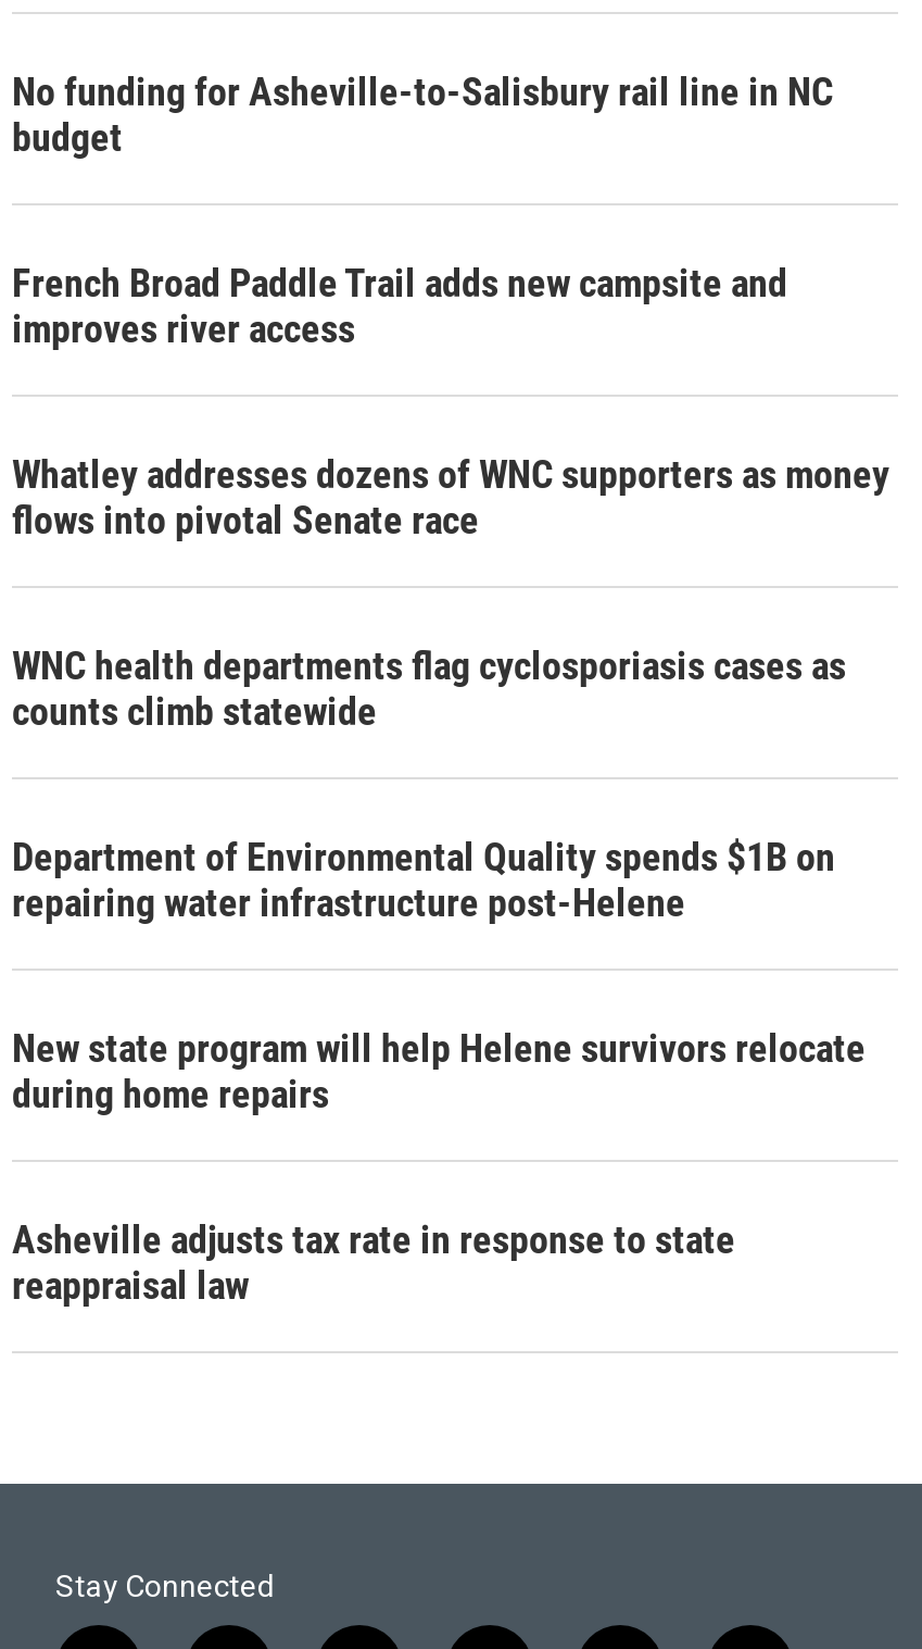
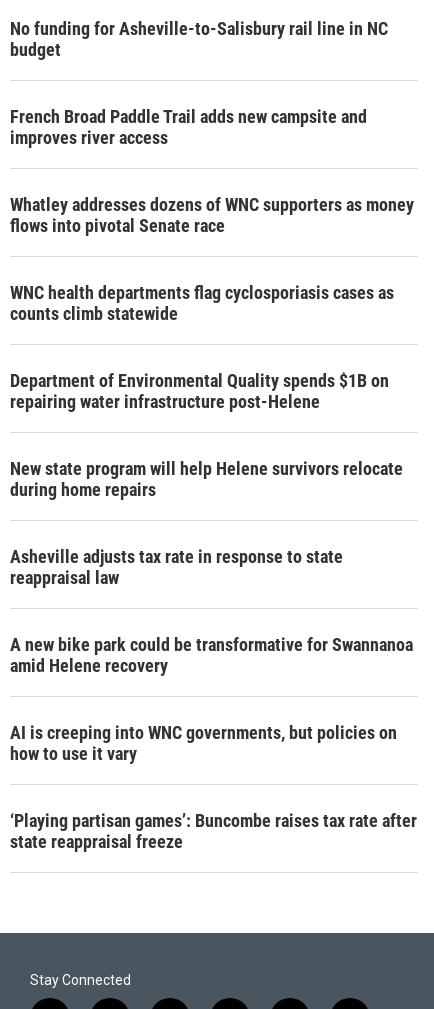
+ A new bike park could be transformative for Swannanoa
+ amid Helene recovery
+ AI is creeping into WNC governments, but policies on
+ how to use it vary
+ ‘Playing partisan games’: Buncombe raises tax rate after
+ state reappraisal freeze
